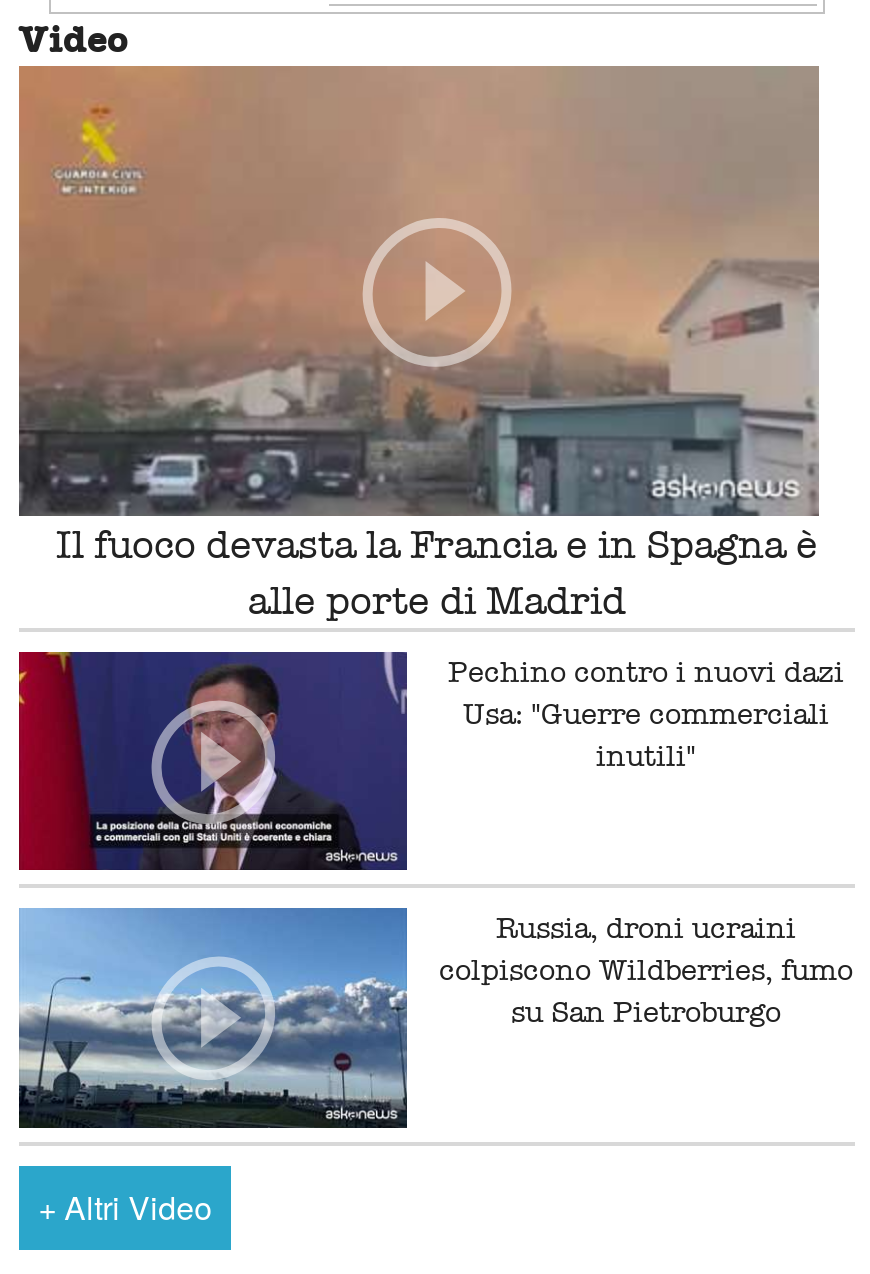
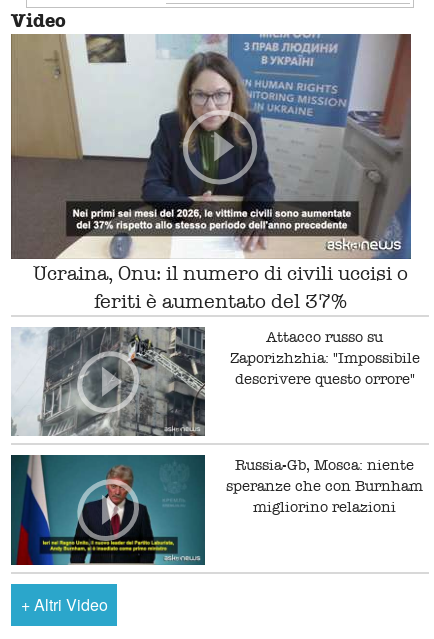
- [image]
- Il fuoco devasta la Francia e in Spagna è
- alle porte di Madrid
+ [image]
+ Ucraina, Onu: il numero di civili uccisi o
+ feriti è aumentato del 37%

- [image]
- Pechino contro i nuovi dazi
- Usa: "Guerre commerciali
- inutili"
+ [image]
+ Attacco russo su
+ Zaporizhzhia: "Impossibile
+ descrivere questo orrore"

- [image]
- Russia, droni ucraini
- colpiscono Wildberries, fumo
- su San Pietroburgo
+ [image]
+ Russia-Gb, Mosca: niente
+ speranze che con Burnham
+ migliorino relazioni
